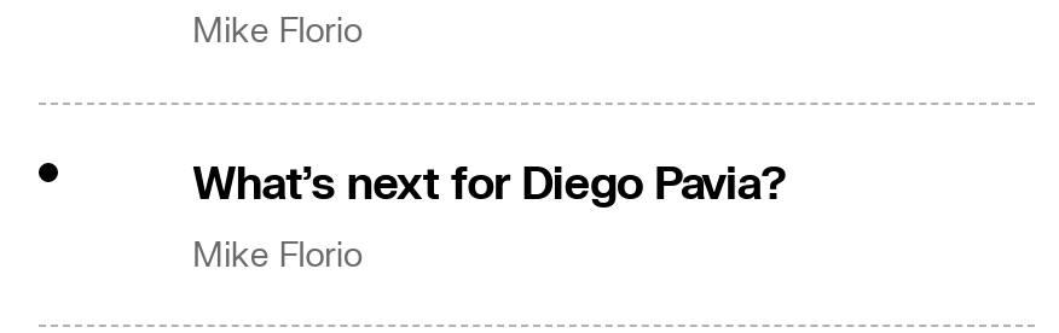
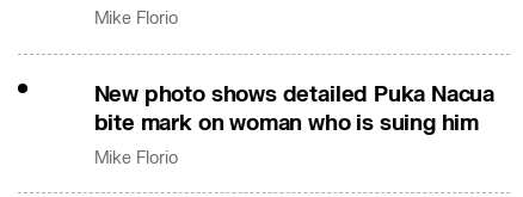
- What’s next for Diego Pavia?
+ New photo shows detailed Puka Nacua
+ bite mark on woman who is suing him
